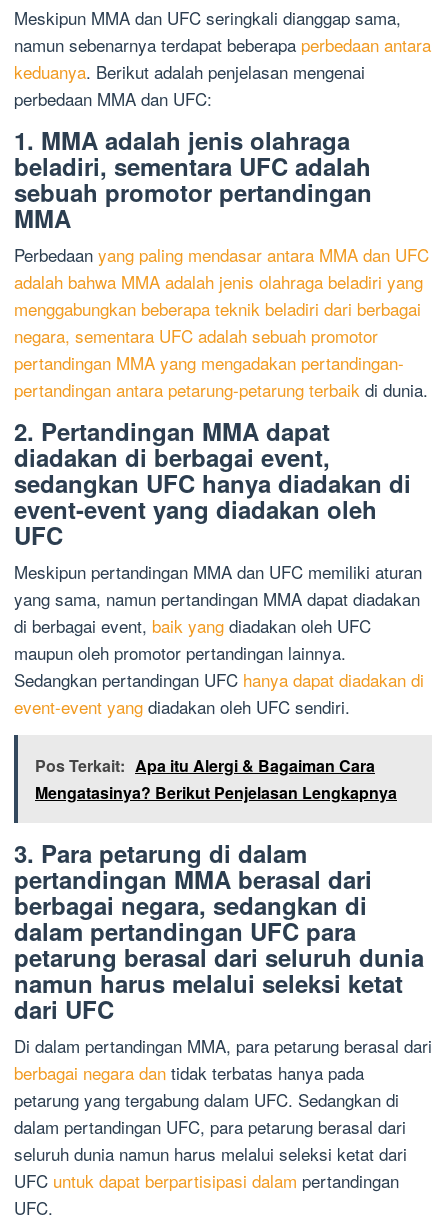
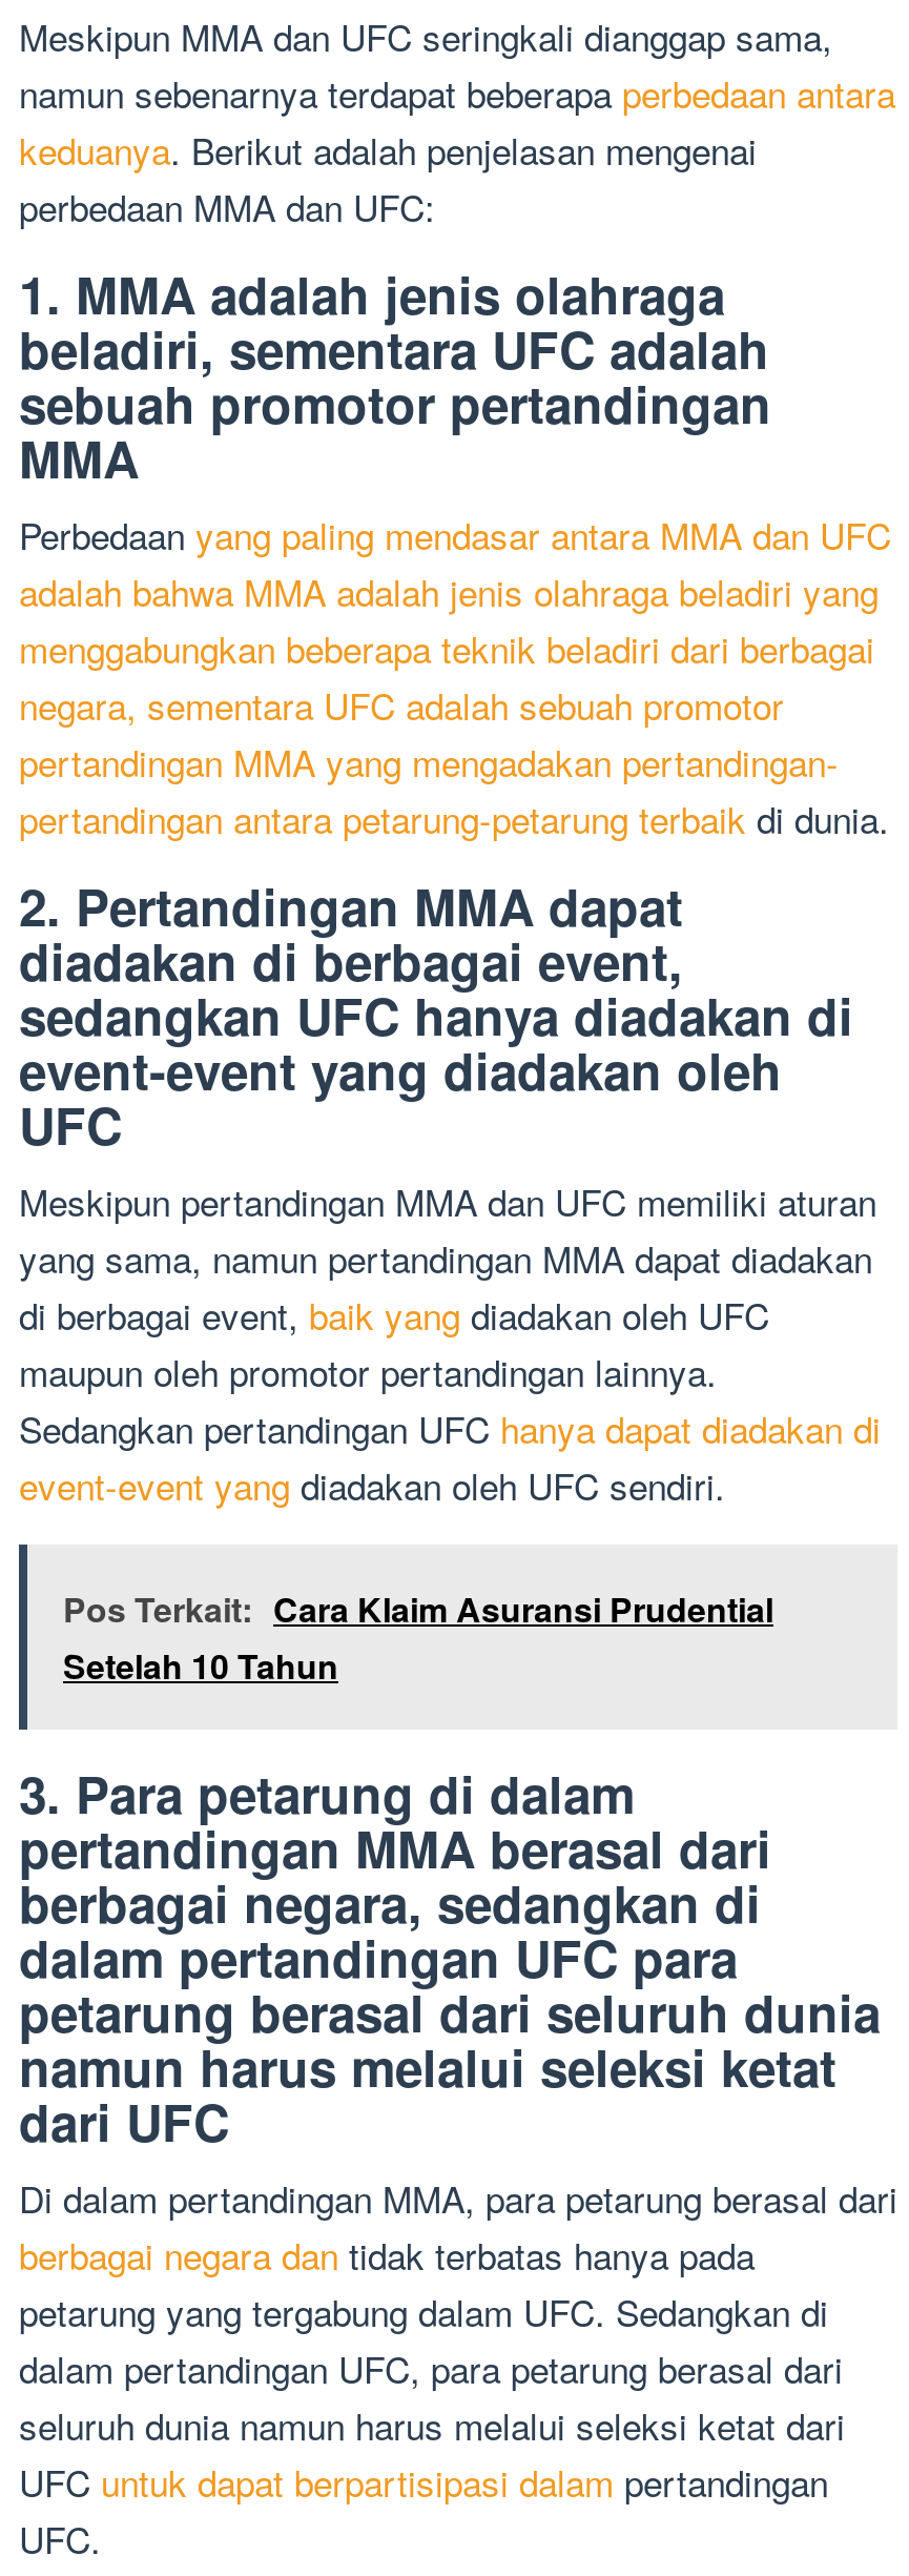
- Pos Terkait: Apa itu Alergi & Bagaiman Cara
- Mengatasinya? Berikut Penjelasan Lengkapnya
+ Pos Terkait: Cara Klaim Asuransi Prudential
+ Setelah 10 Tahun
